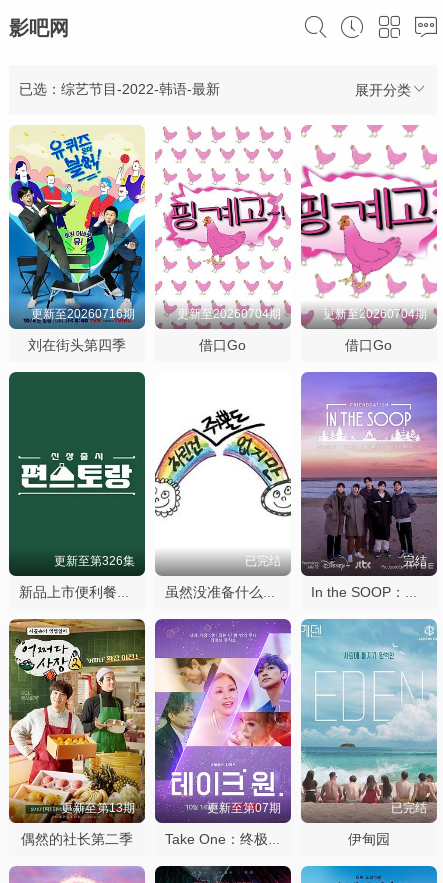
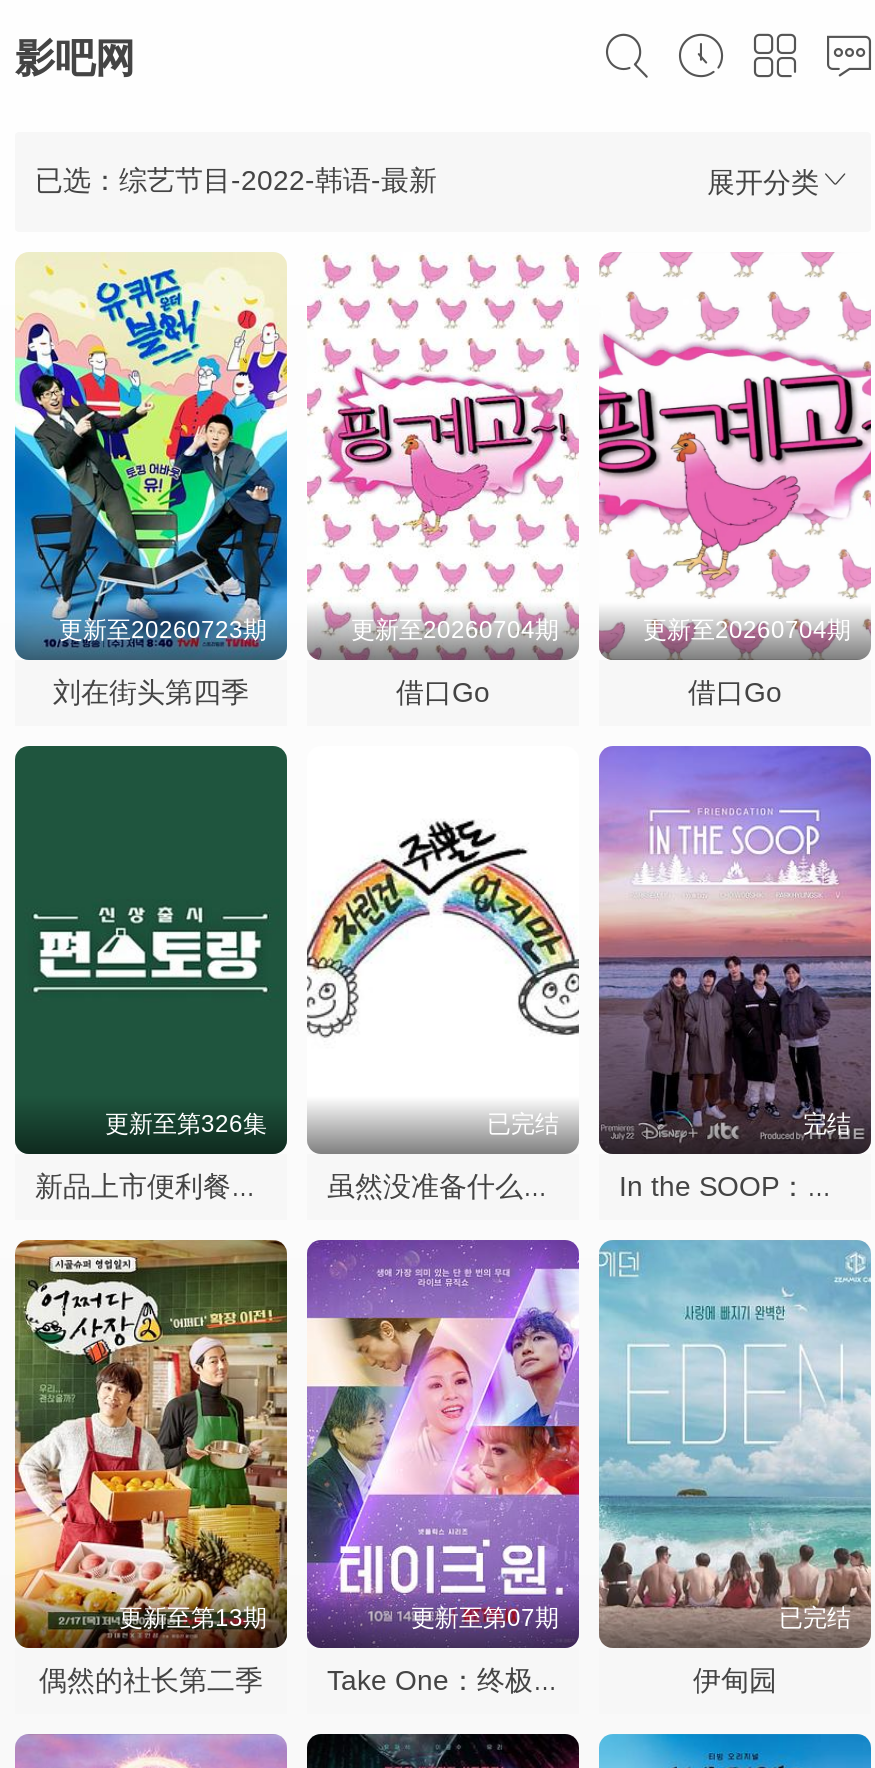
- 更新至20260716期
+ 更新至20260723期
